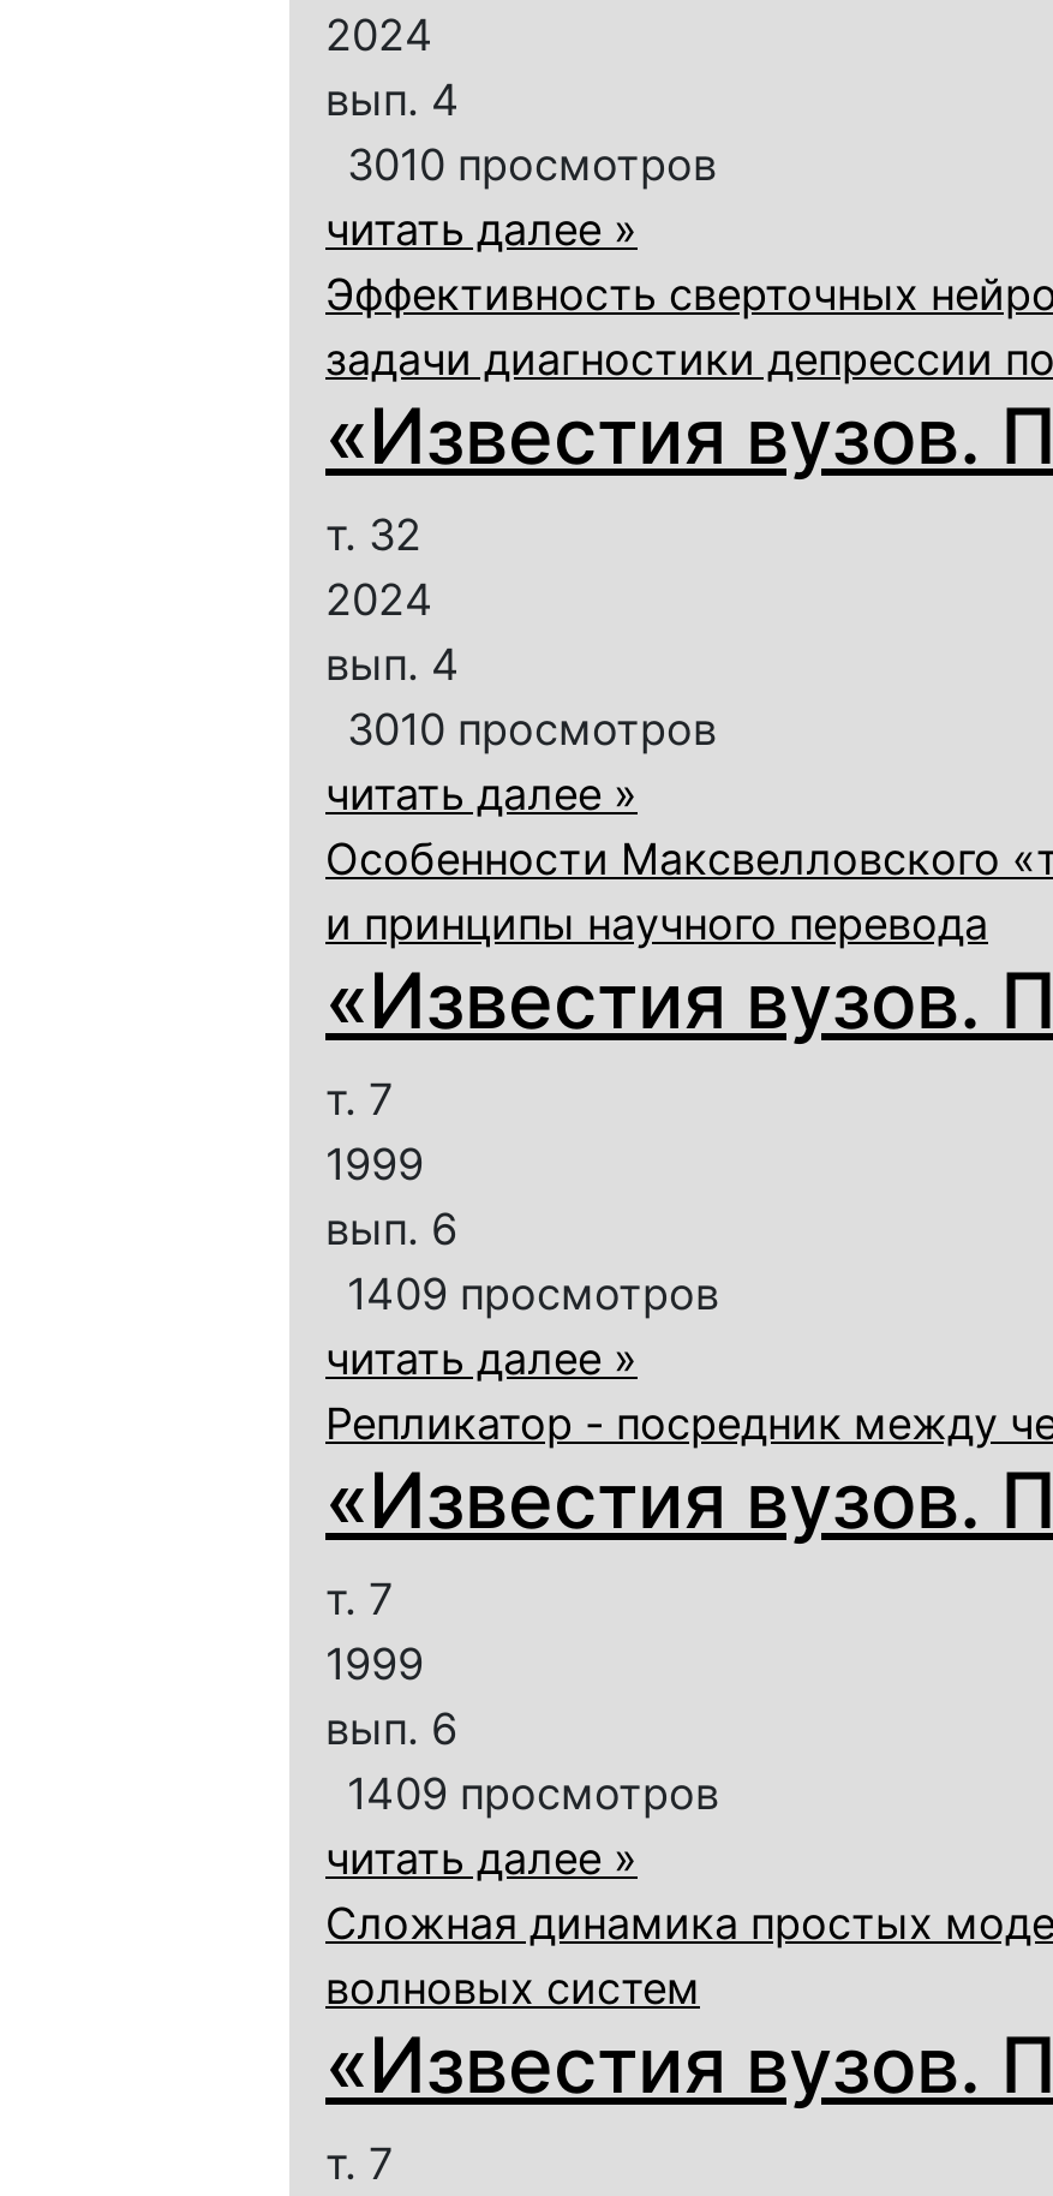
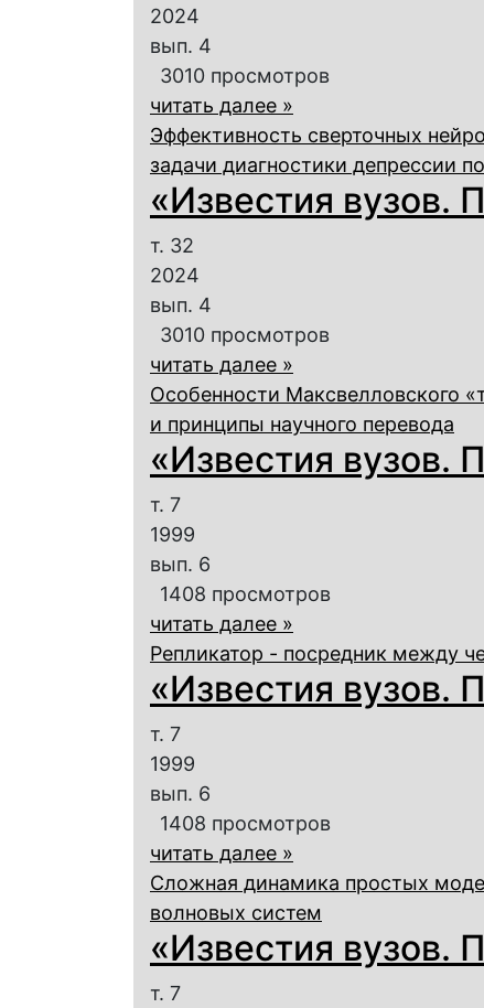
- 1409 просмотров
+ 1408 просмотров

- 1409 просмотров
+ 1408 просмотров
